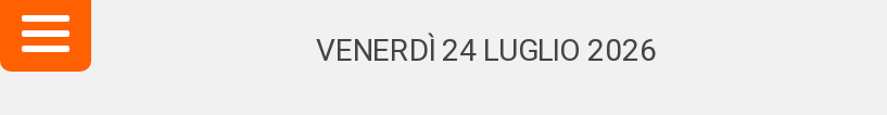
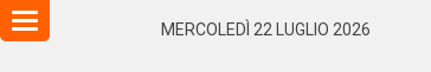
- VENERDÌ 24 LUGLIO 2026
+ MERCOLEDÌ 22 LUGLIO 2026
